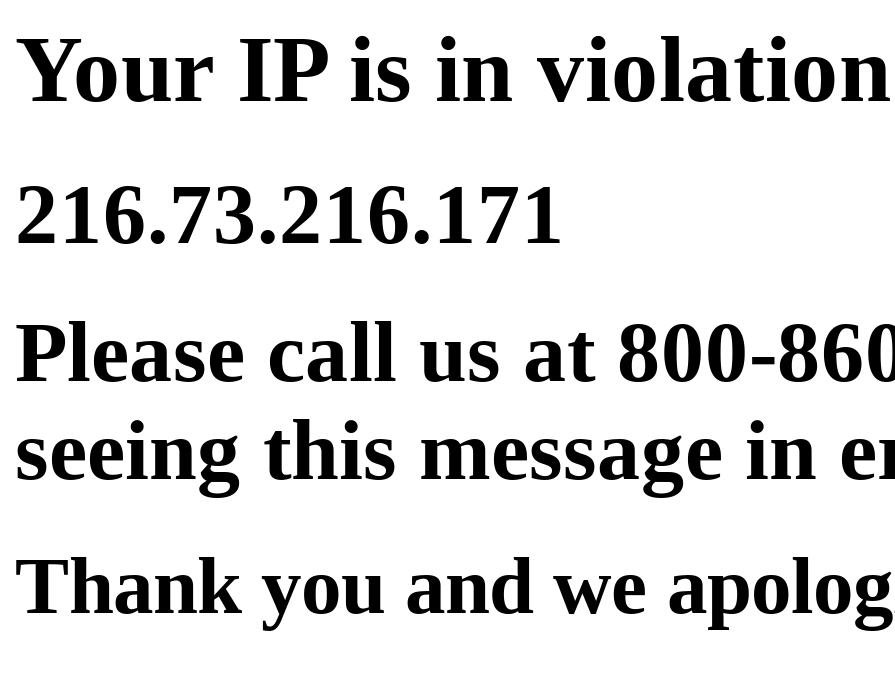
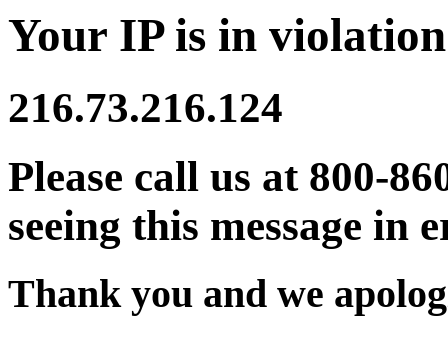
- 216.73.216.171
+ 216.73.216.124
